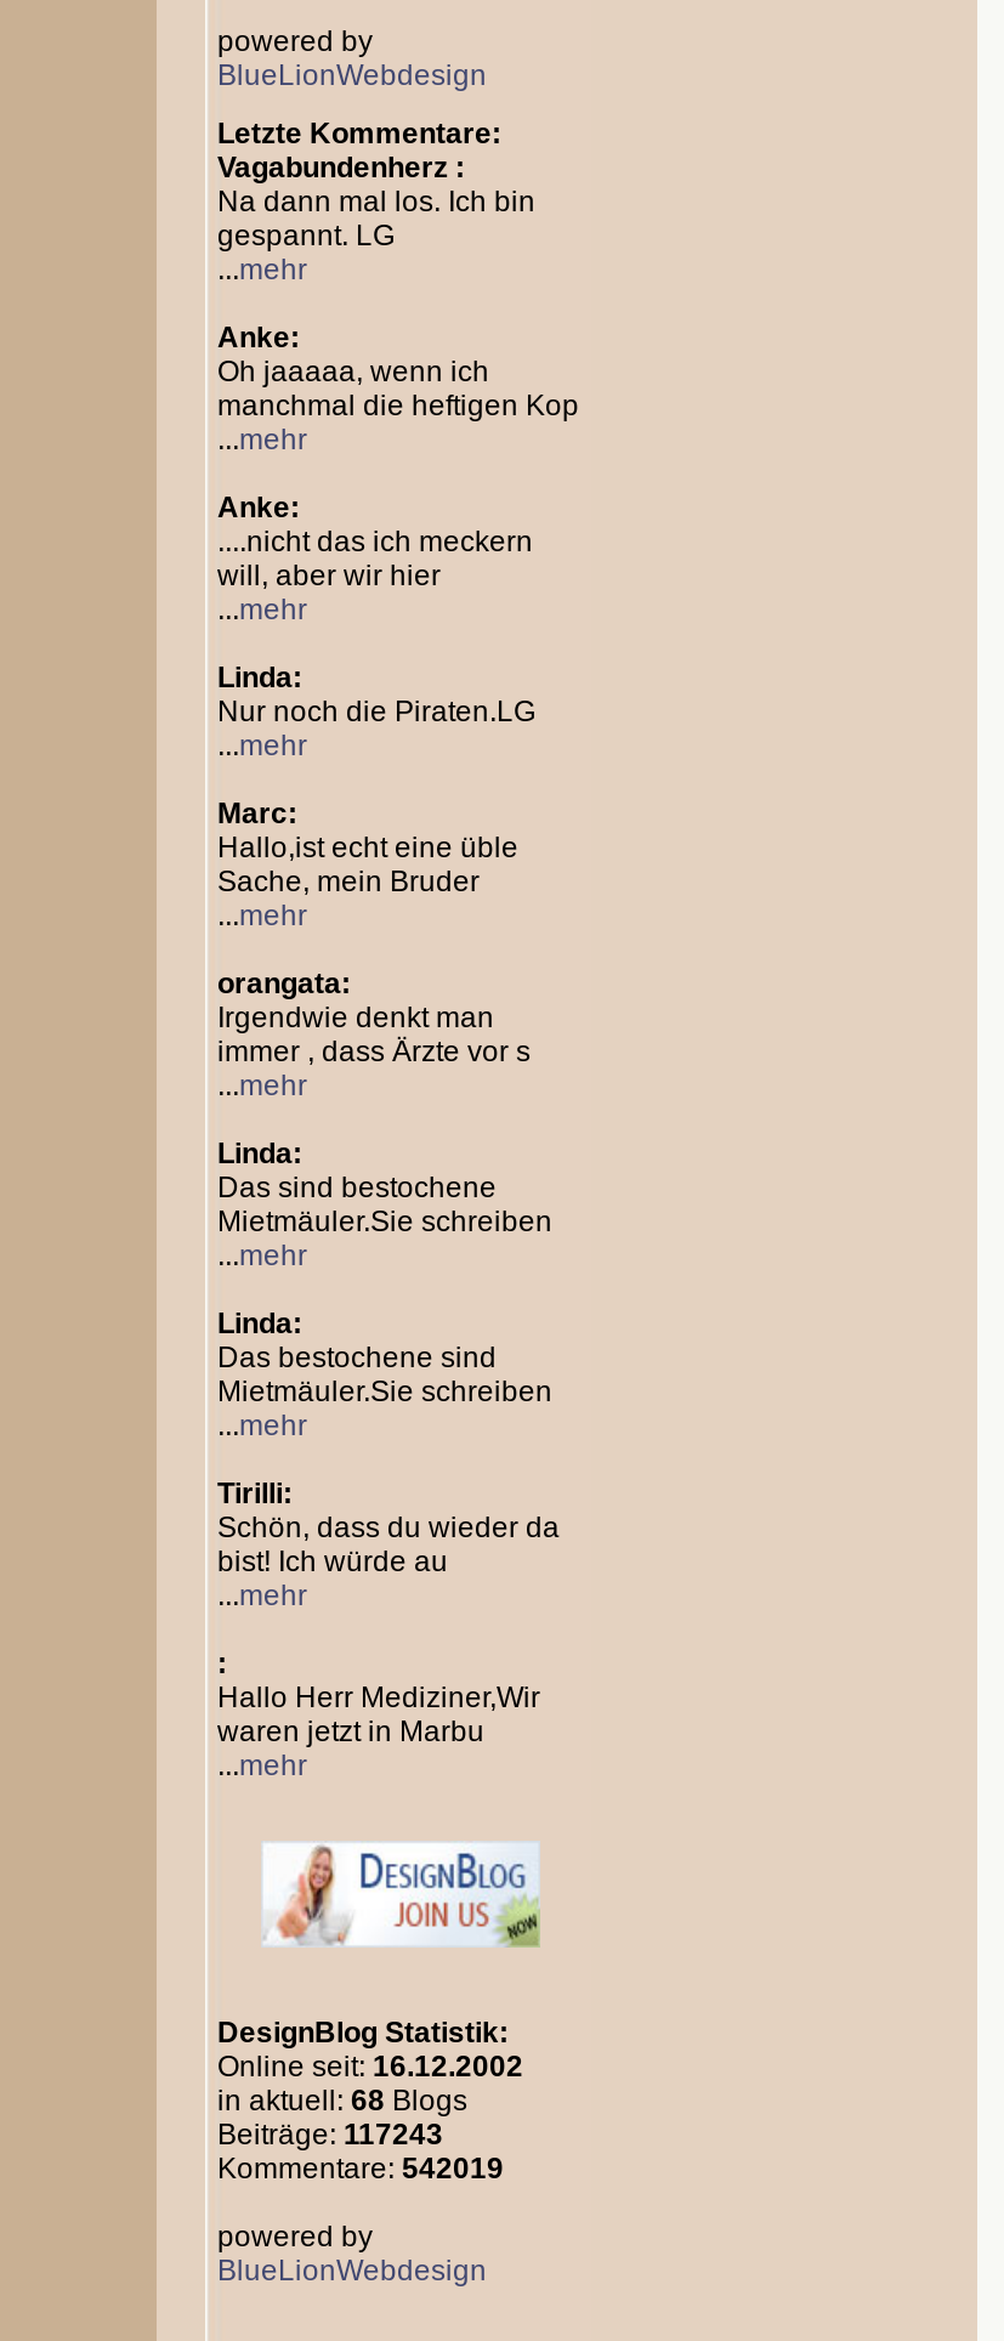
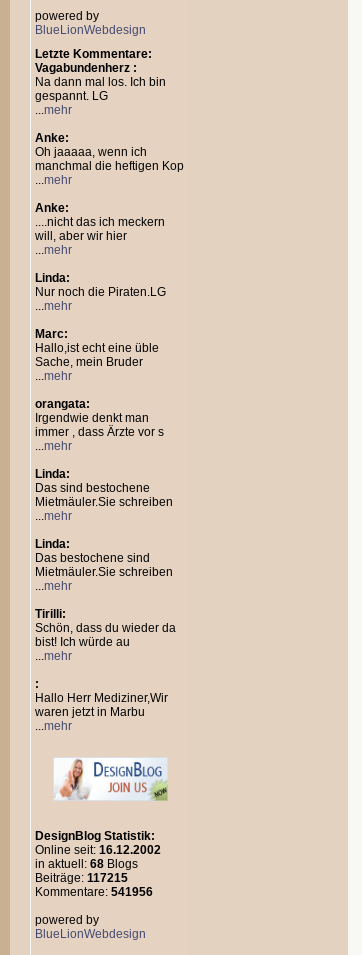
- Beiträge: 117243
+ Beiträge: 117215

- Kommentare: 542019
+ Kommentare: 541956
